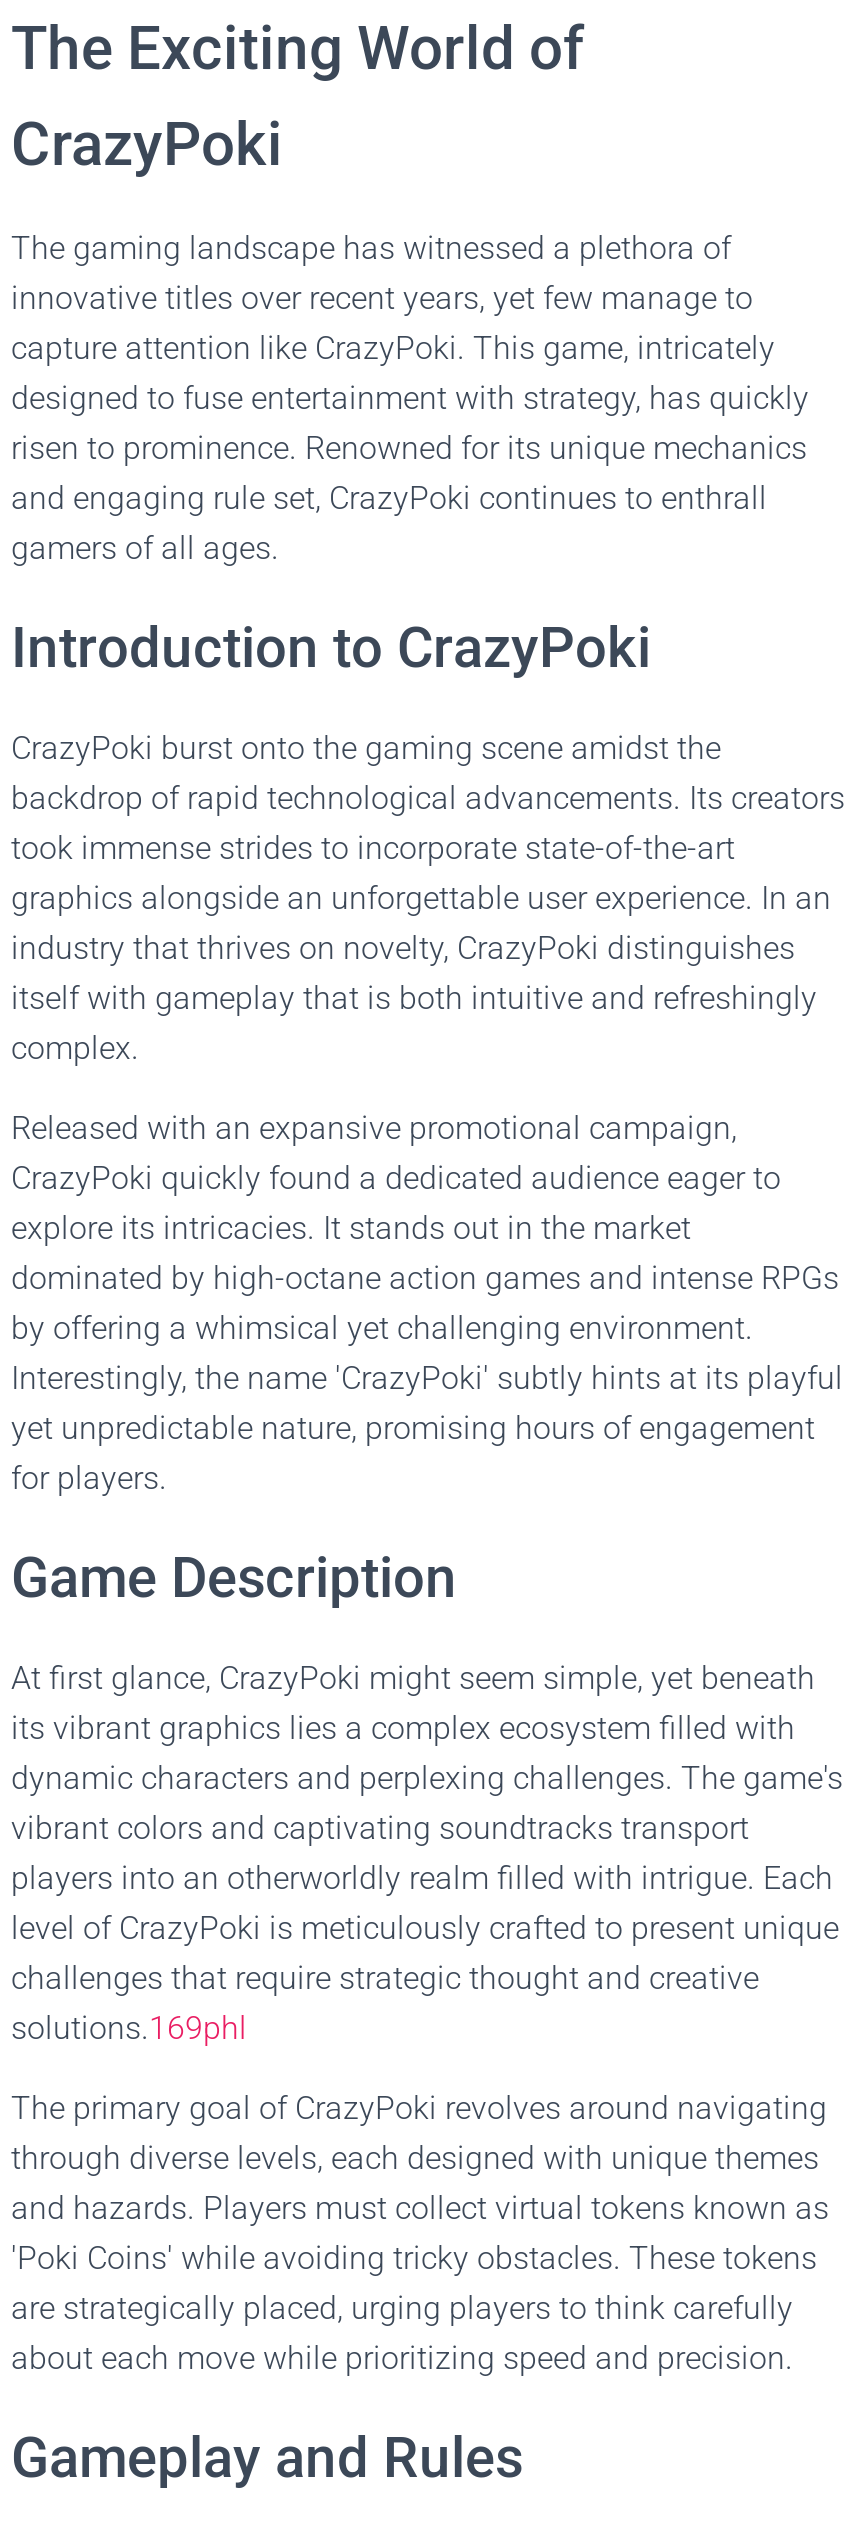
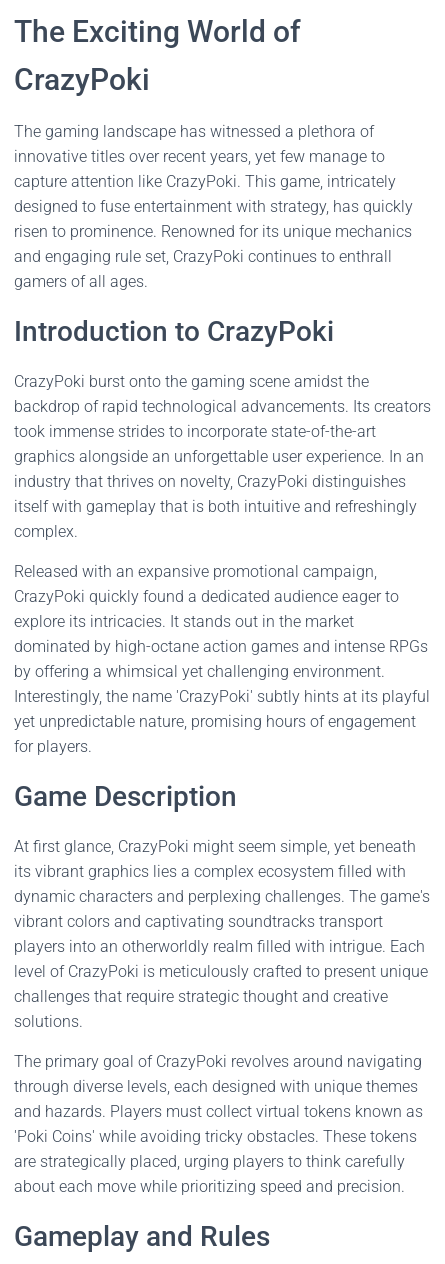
- solutions.169phl
+ solutions.
